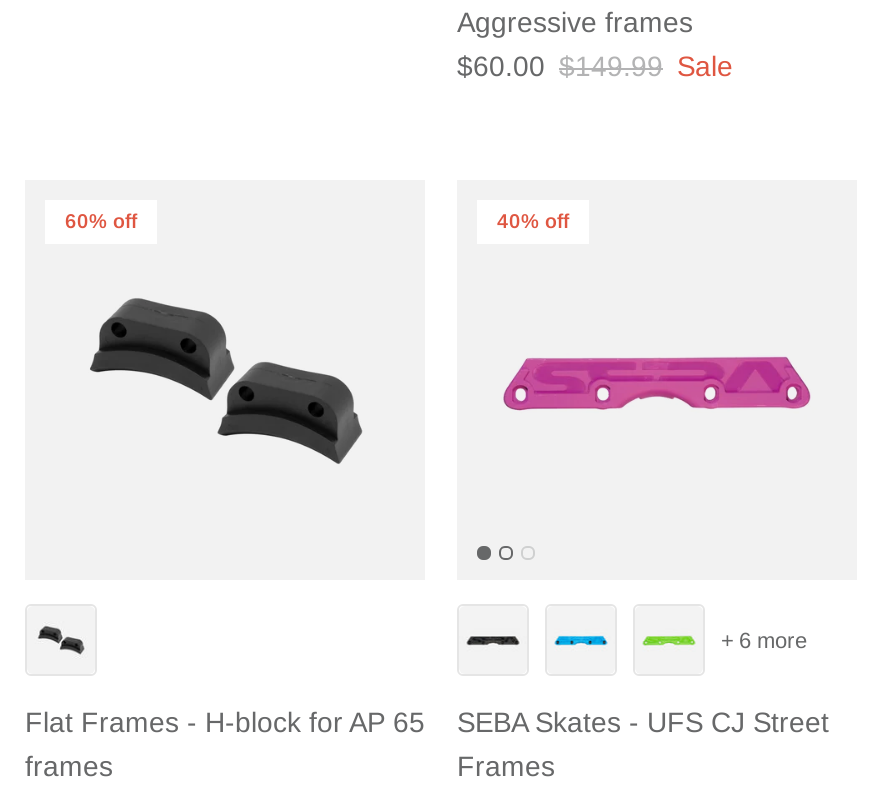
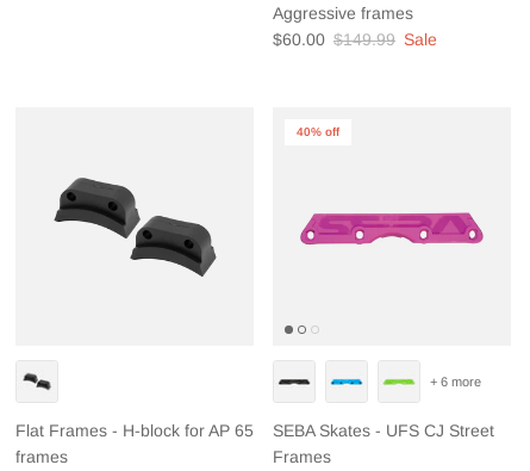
- 60% off
